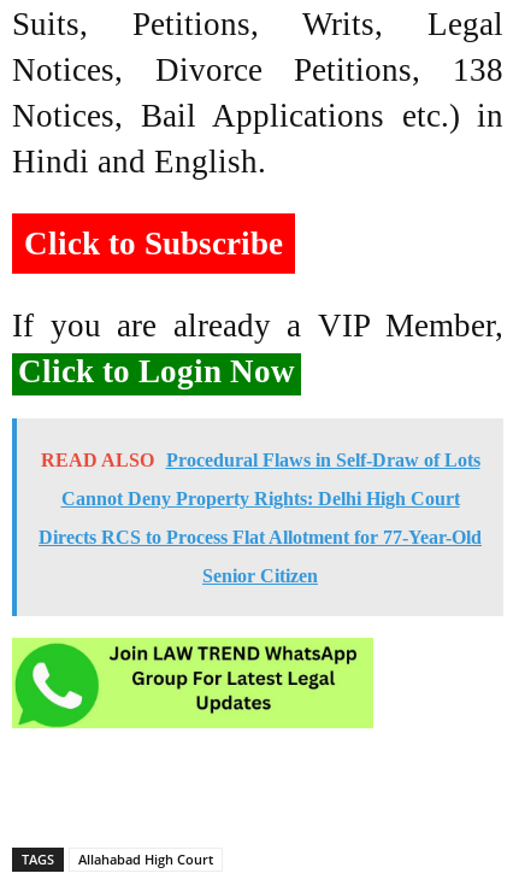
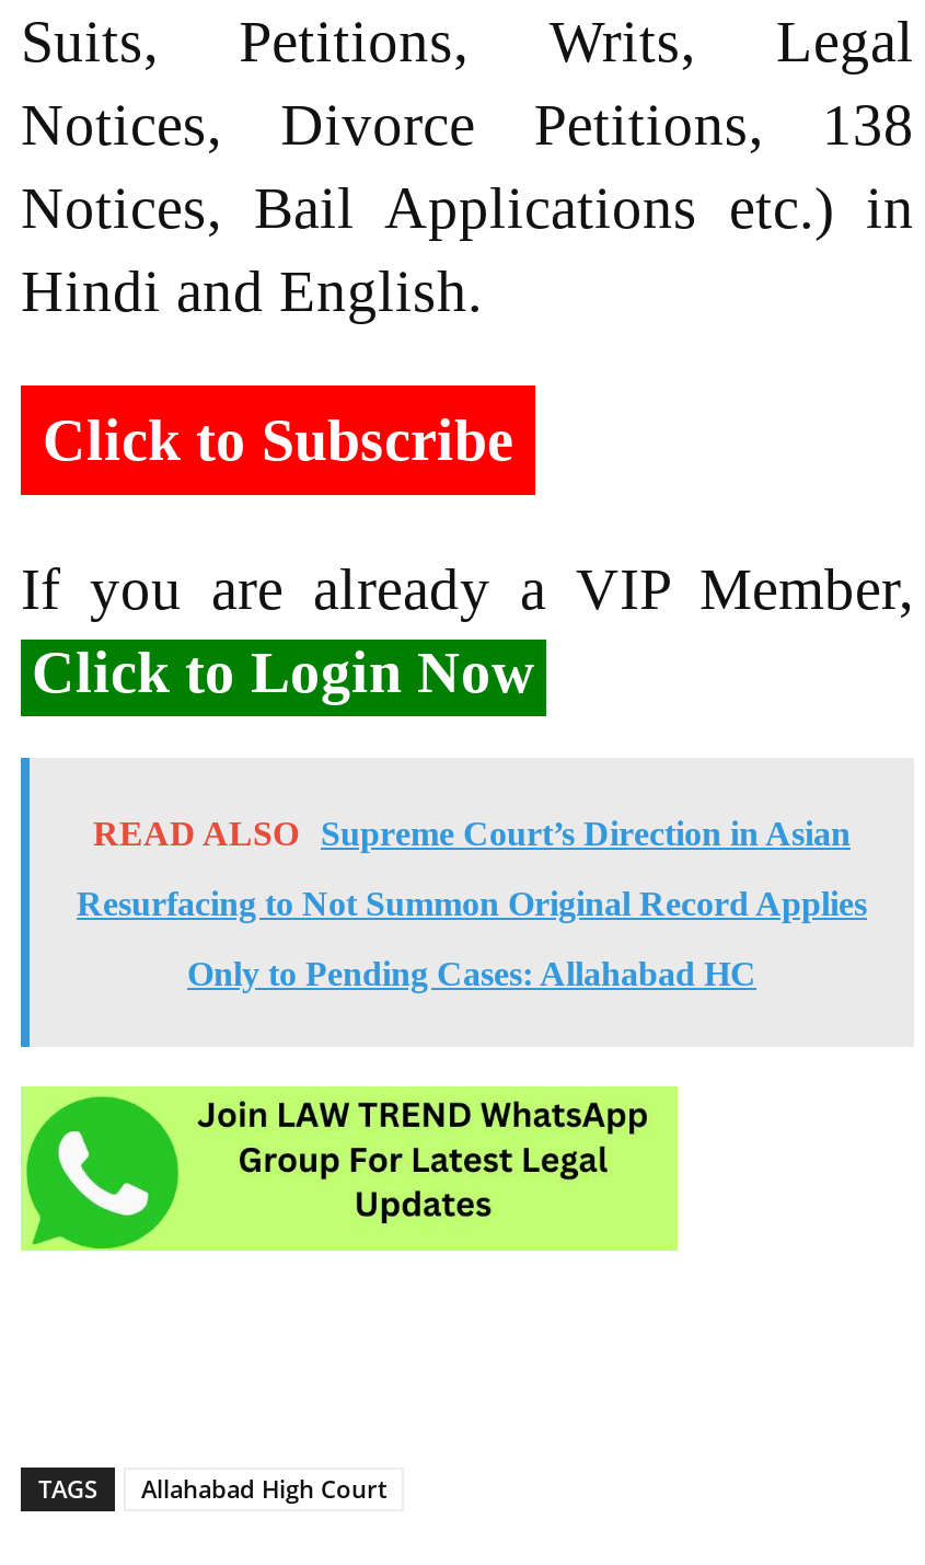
- READ ALSO Procedural Flaws in Self-Draw of Lots
- Cannot Deny Property Rights: Delhi High Court
- Directs RCS to Process Flat Allotment for 77-Year-Old
- Senior Citizen
+ READ ALSO Supreme Court’s Direction in Asian
+ Resurfacing to Not Summon Original Record Applies
+ Only to Pending Cases: Allahabad HC
